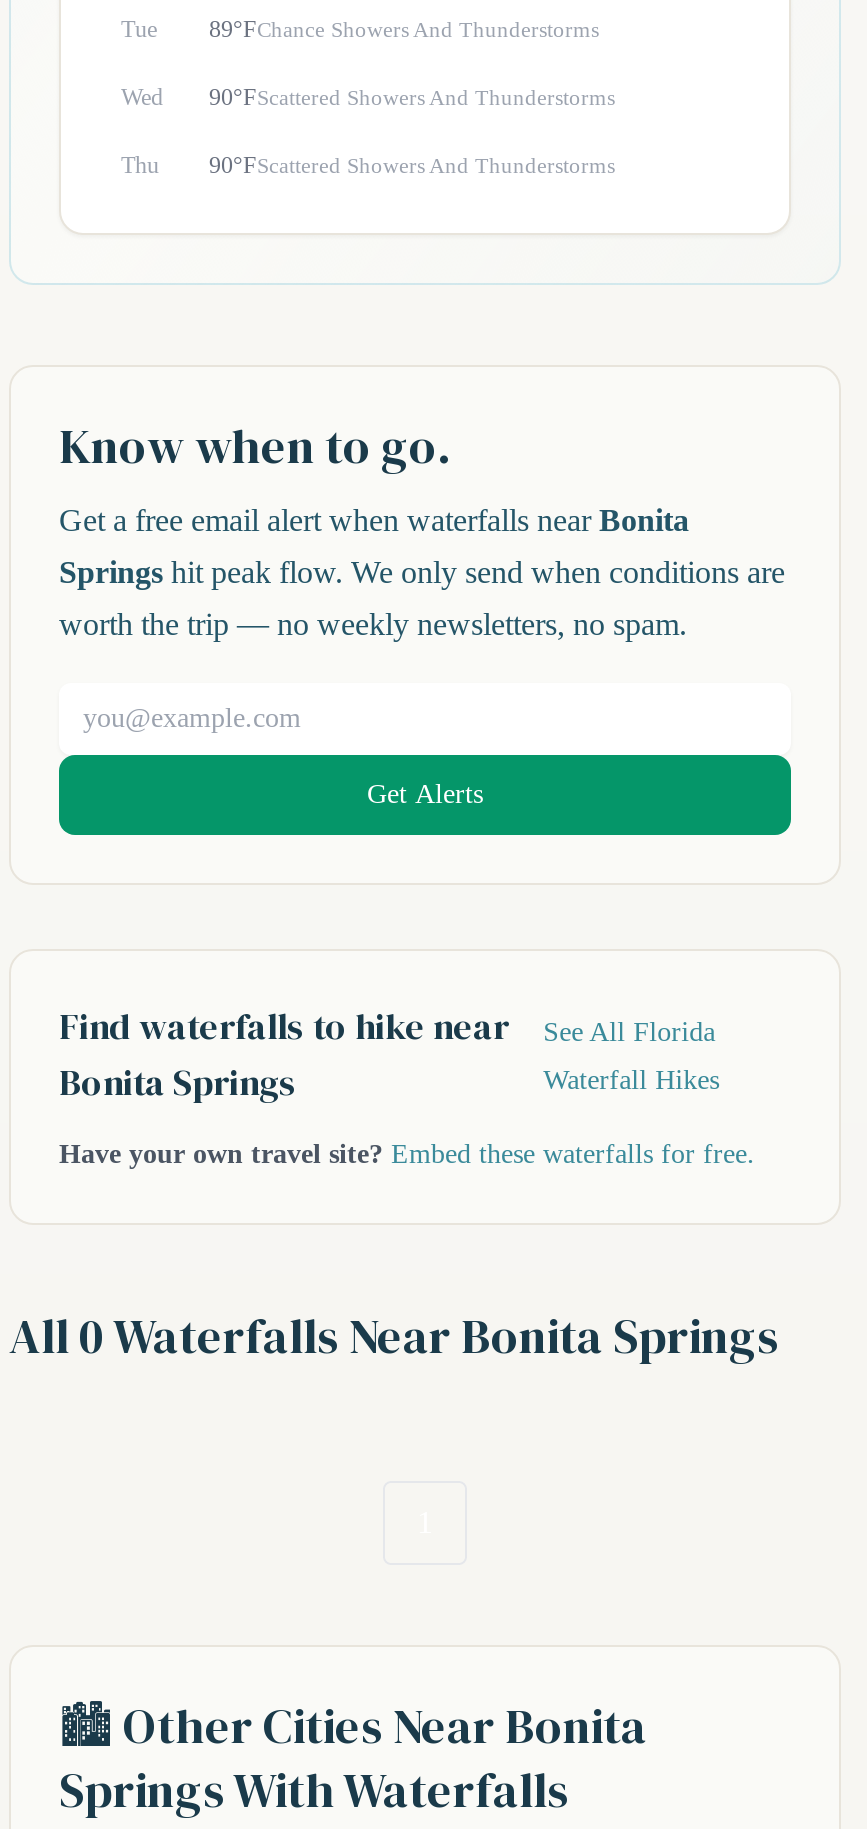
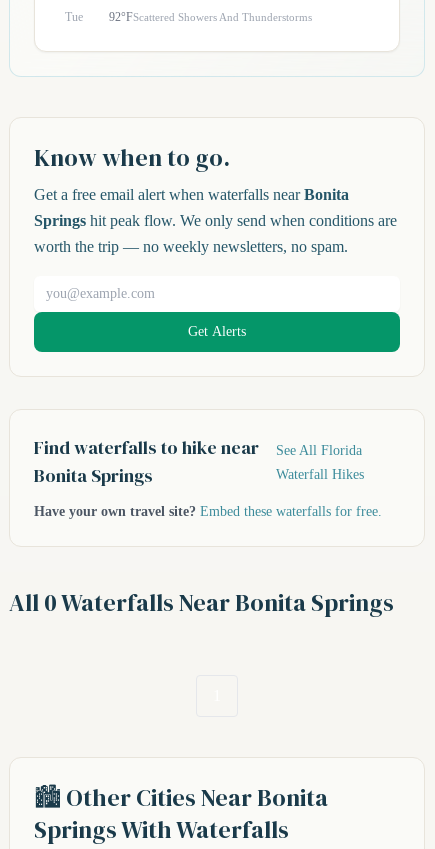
- 89°FChance Showers And Thunderstorms
- Wed
- 90°FScattered Showers And Thunderstorms
- Thu
- 90°FScattered Showers And Thunderstorms
+ 92°FScattered Showers And Thunderstorms
